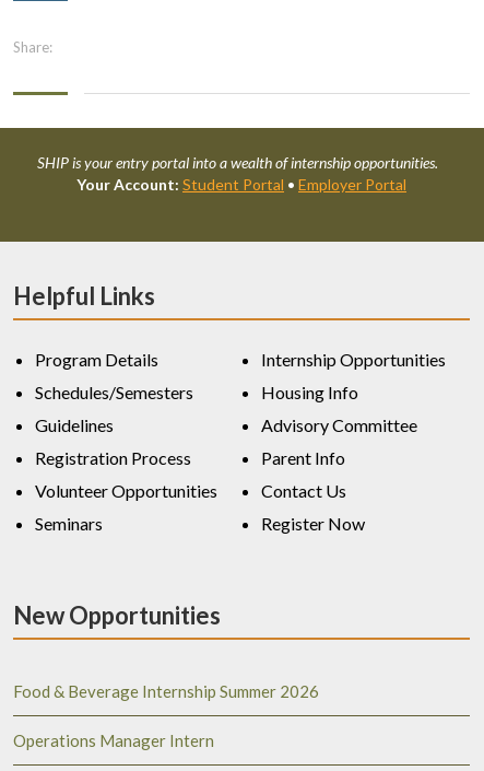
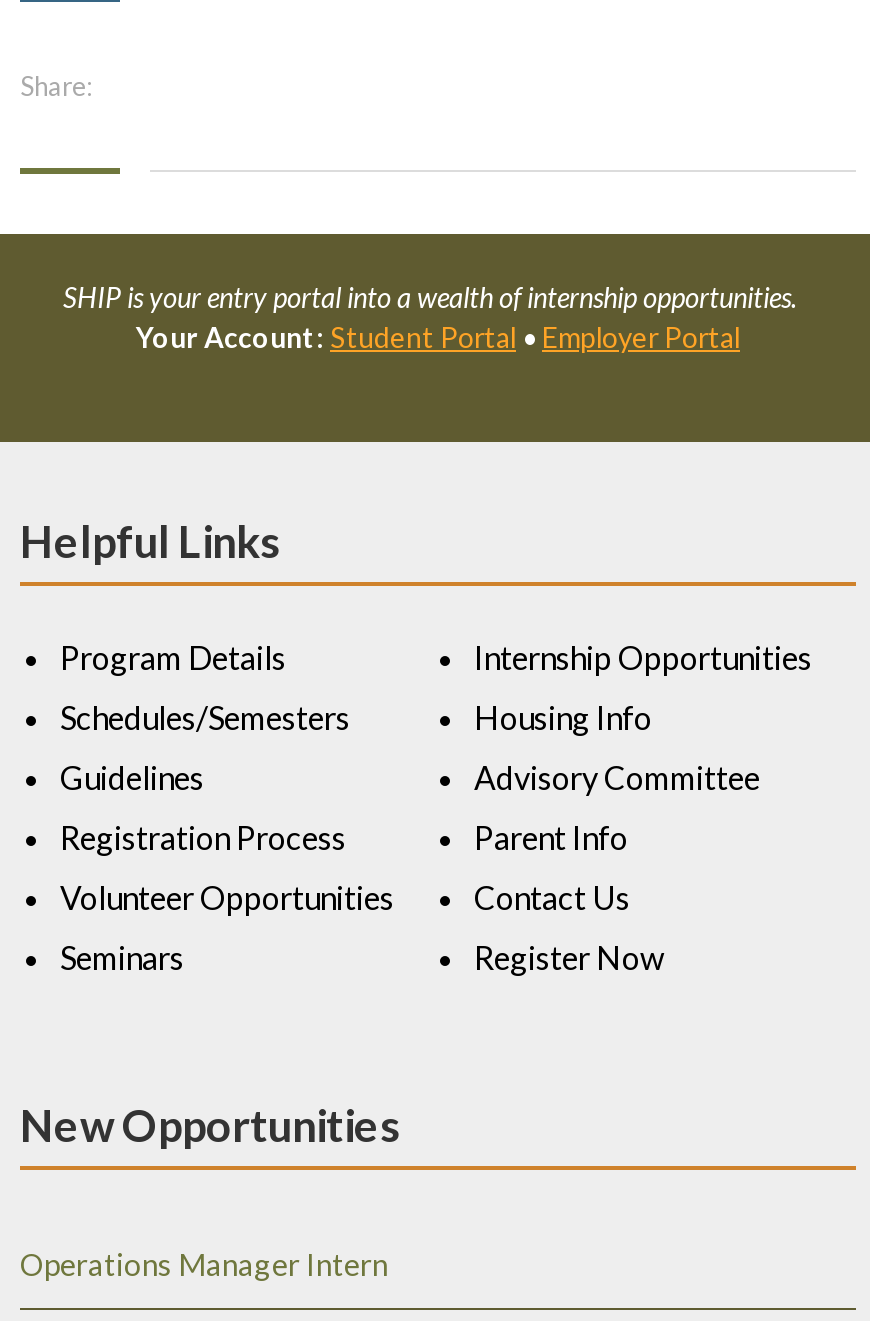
- Food & Beverage Internship Summer 2026
